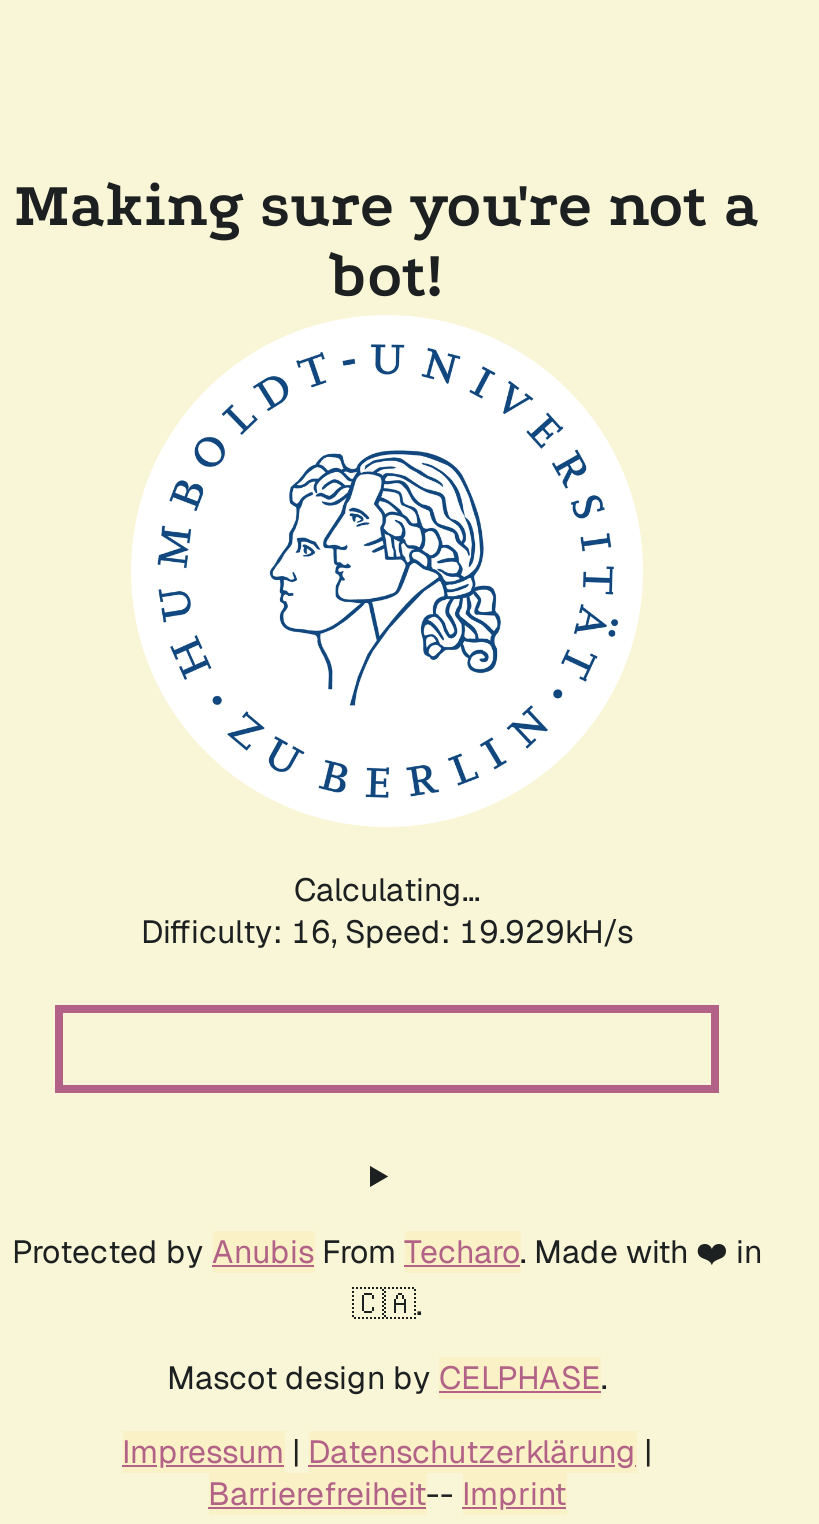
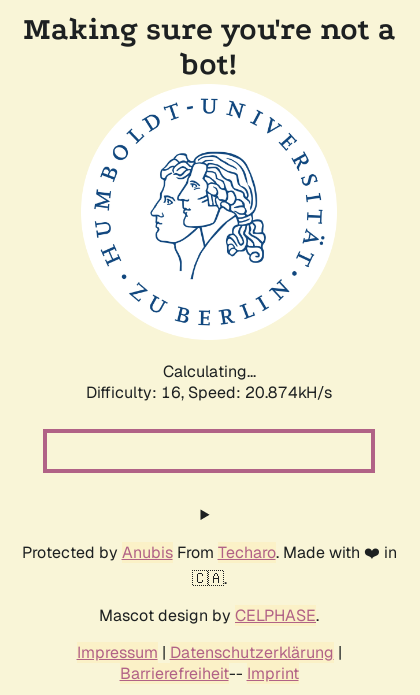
- Difficulty: 16, Speed: 19.929kH/s
+ Difficulty: 16, Speed: 20.874kH/s
